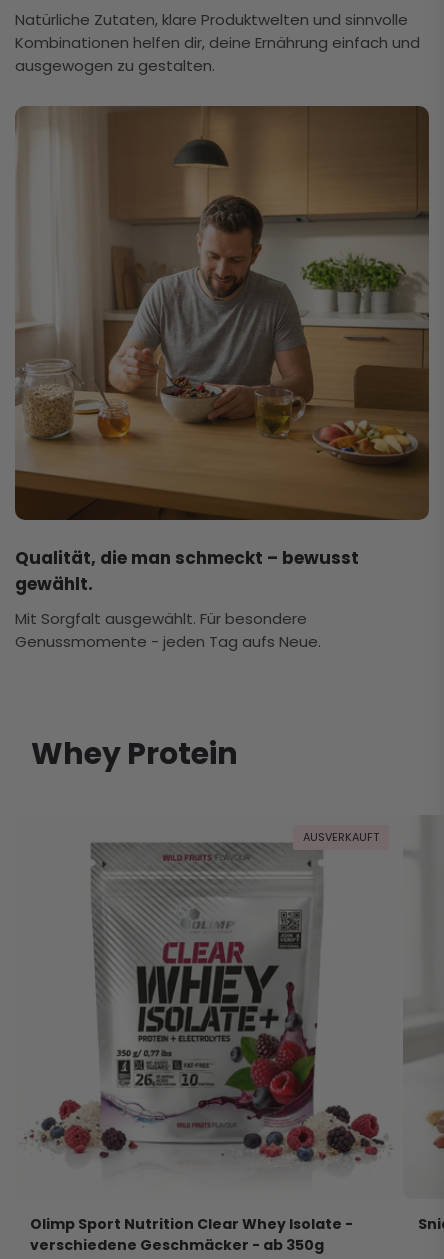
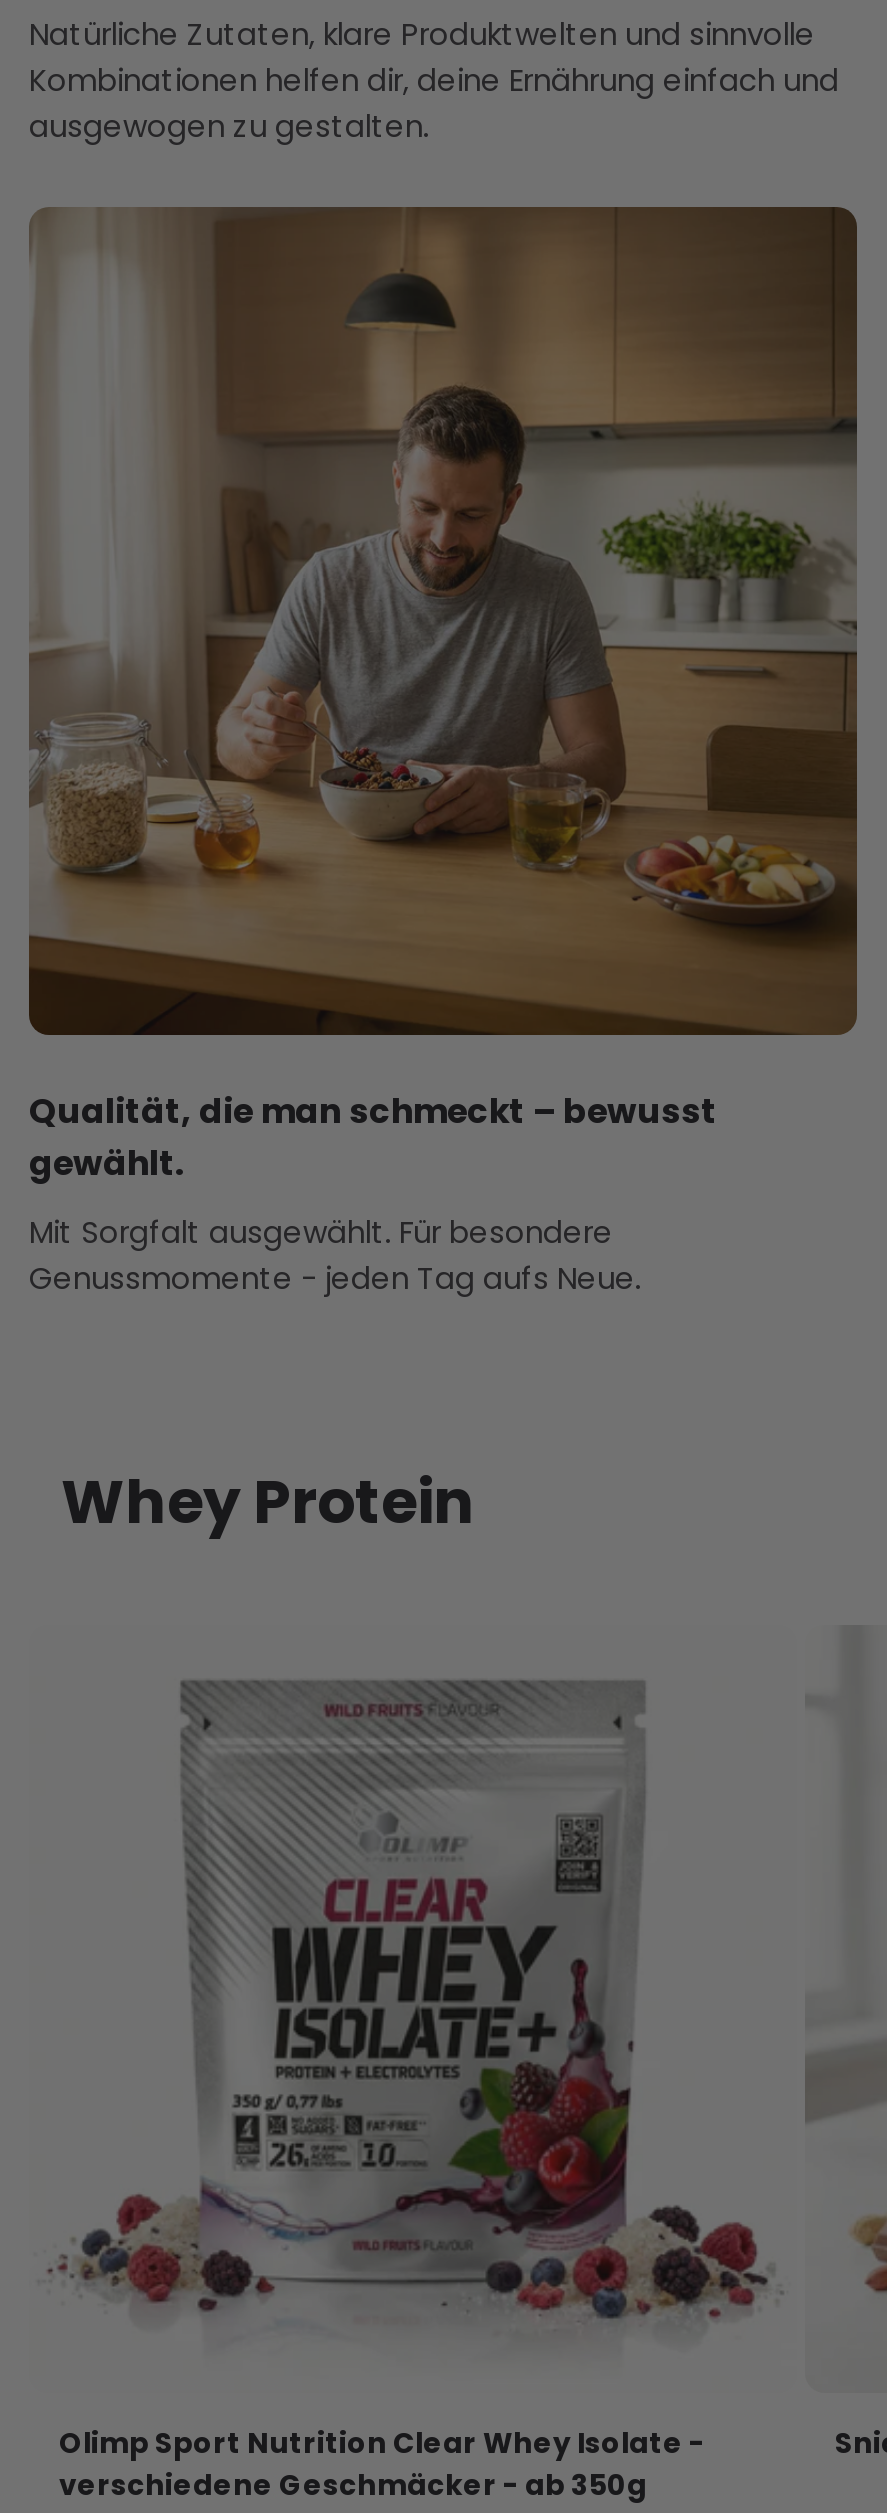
- AUSVERKAUFT
